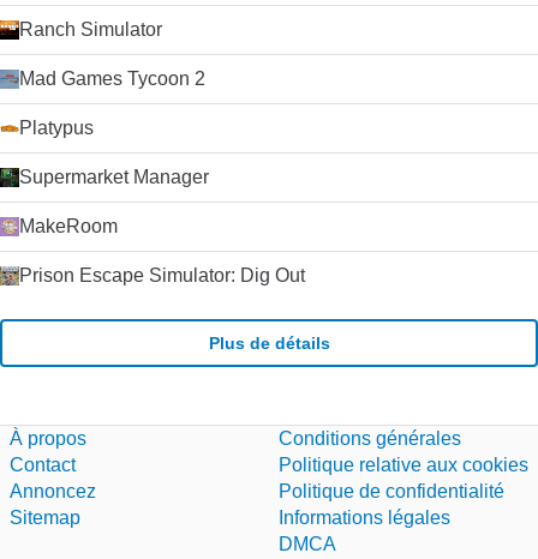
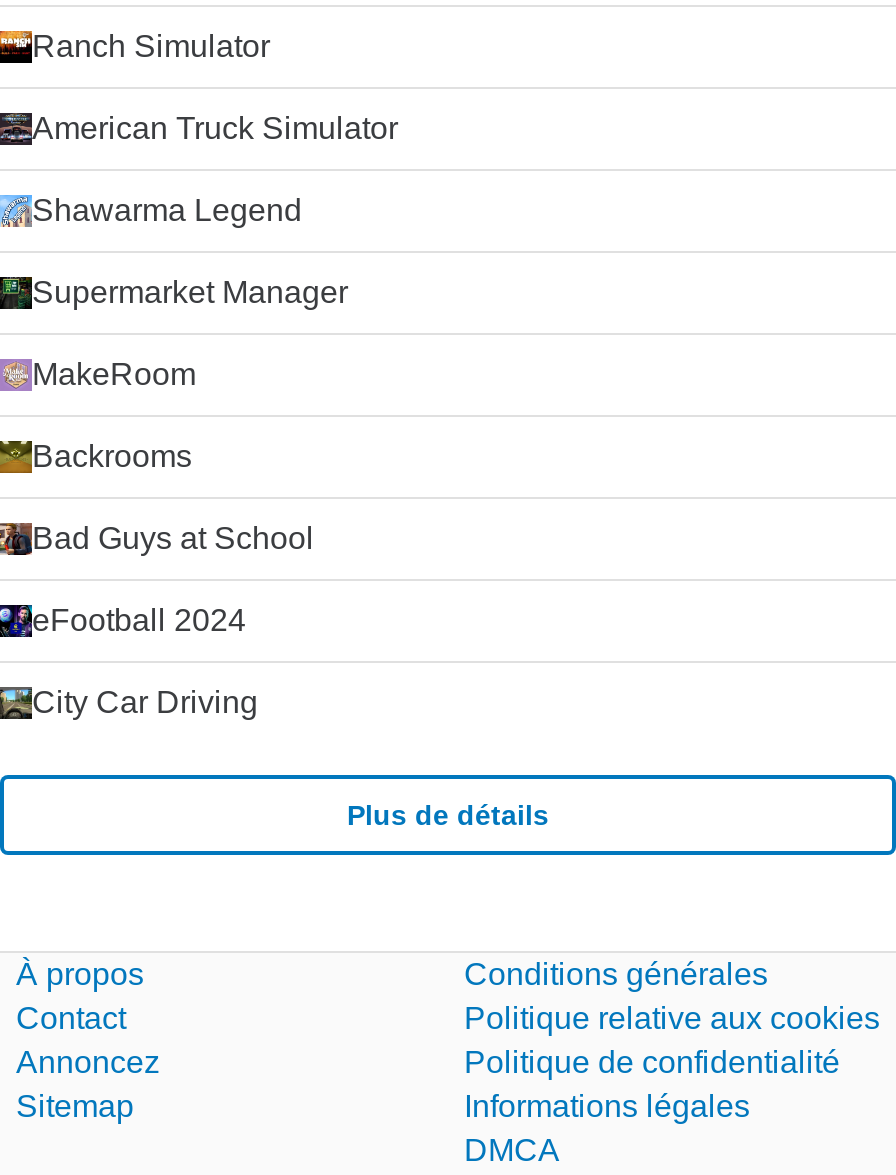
- Mad Games Tycoon 2
+ American Truck Simulator

- Platypus
+ Shawarma Legend

- Prison Escape Simulator: Dig Out
+ Backrooms
+ Bad Guys at School
+ eFootball 2024
+ City Car Driving
